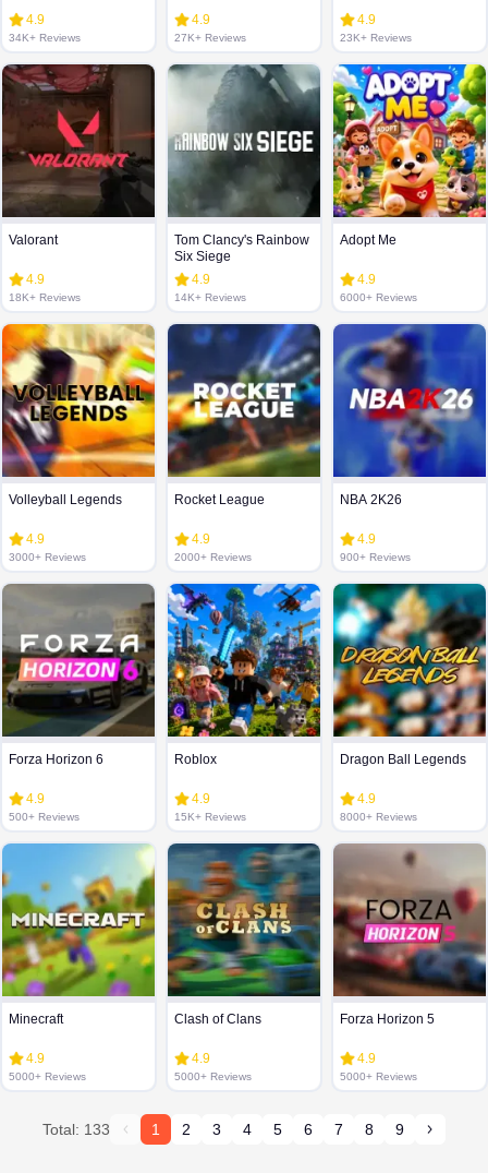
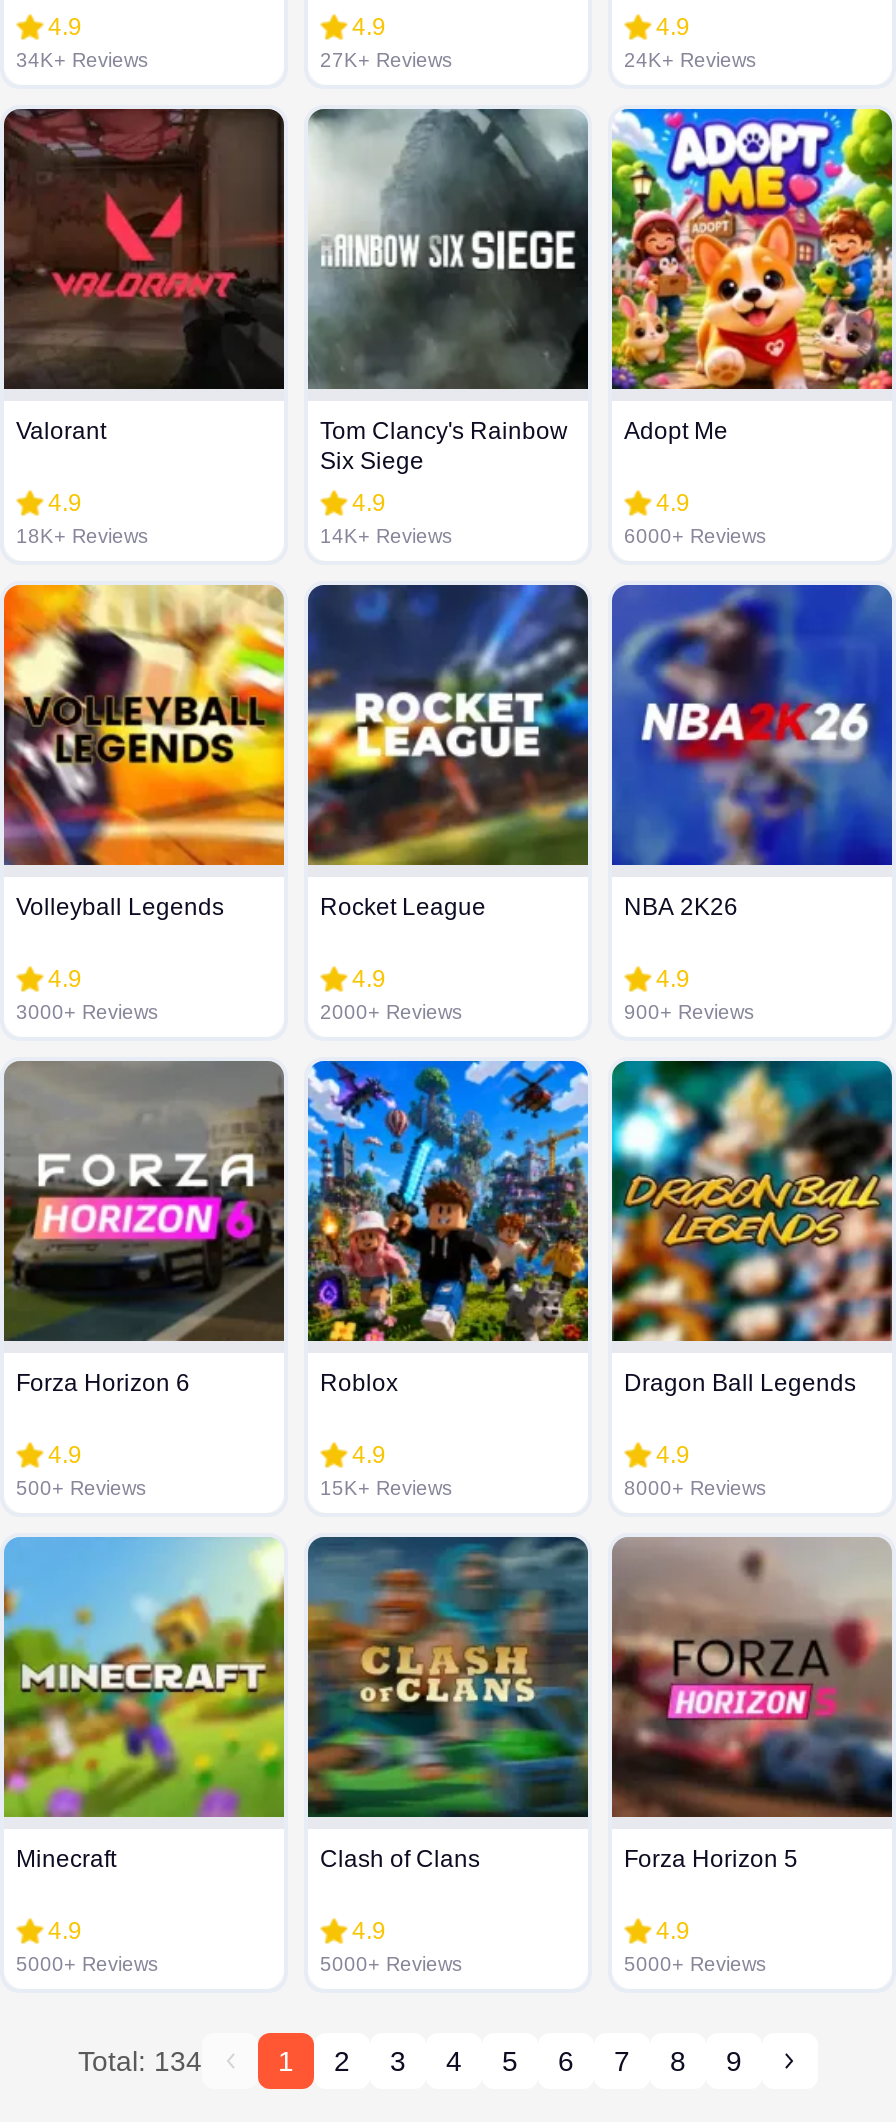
- 23K+ Reviews
+ 24K+ Reviews

- Total: 133
+ Total: 134
